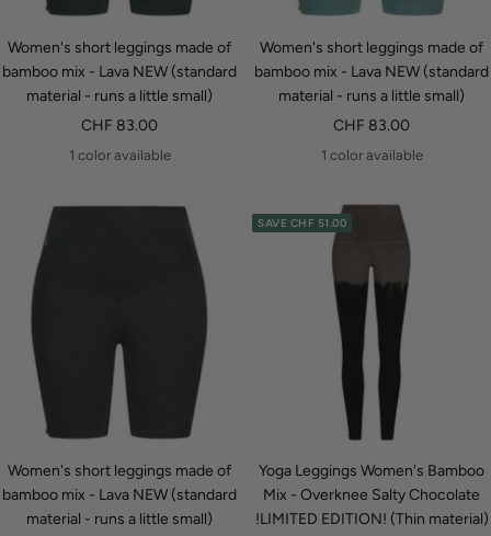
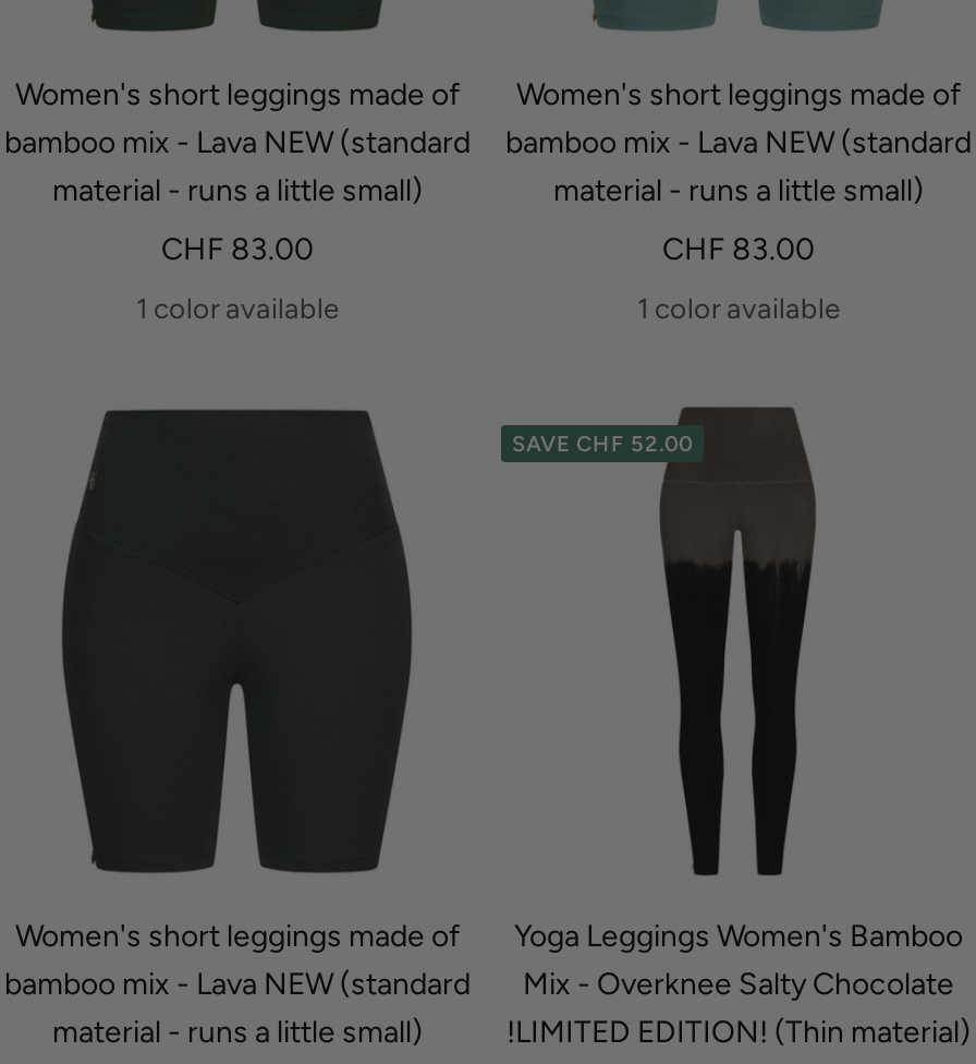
- SAVE CHF 51.00
+ SAVE CHF 52.00
